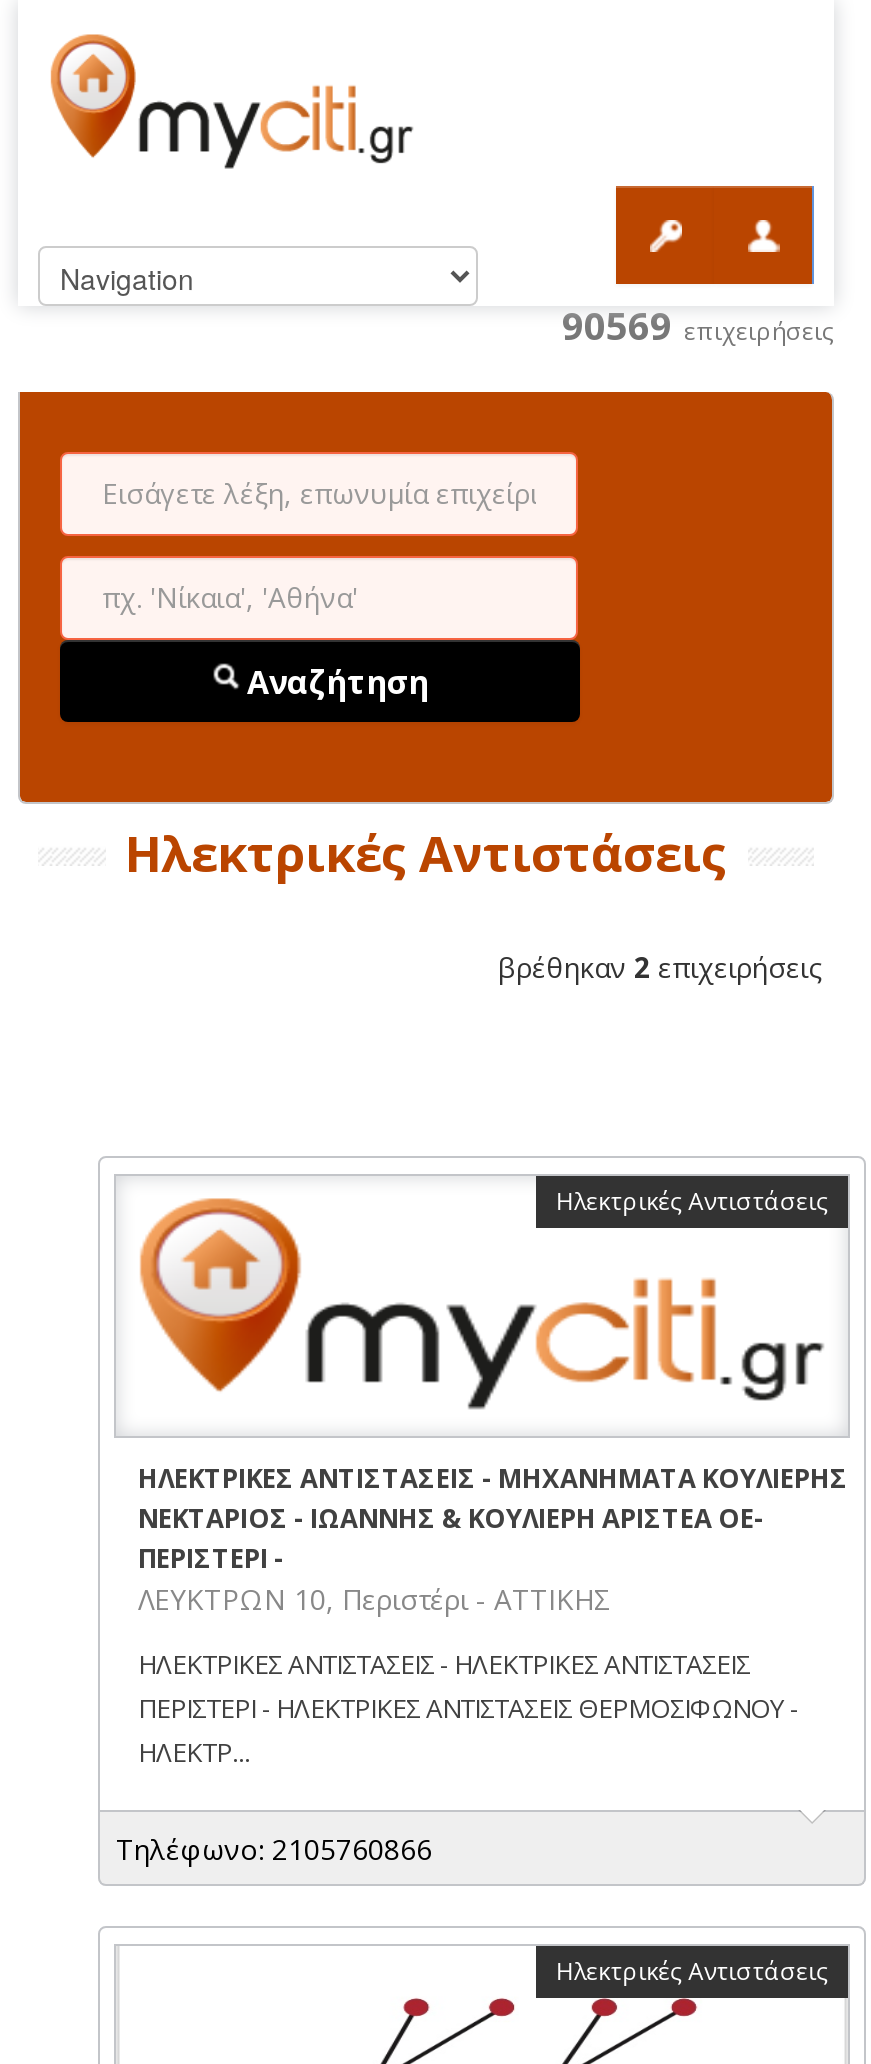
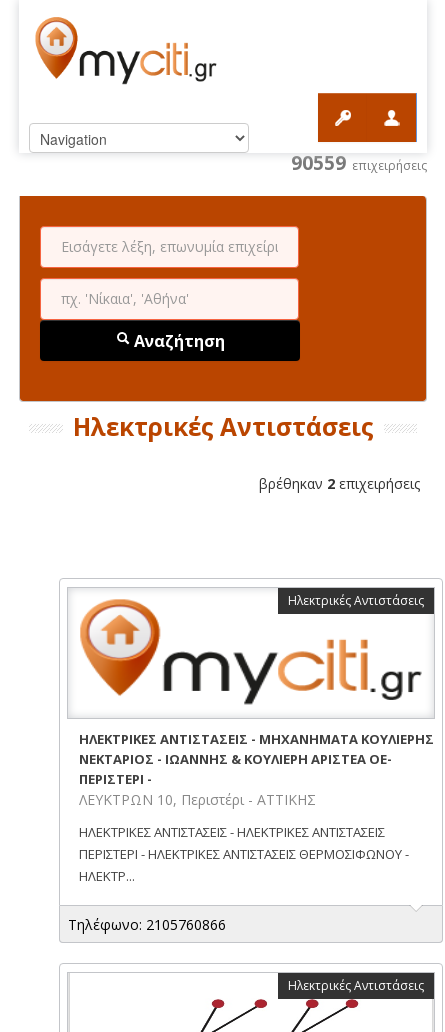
- 90569 επιχειρήσεις
+ 90559 επιχειρήσεις
